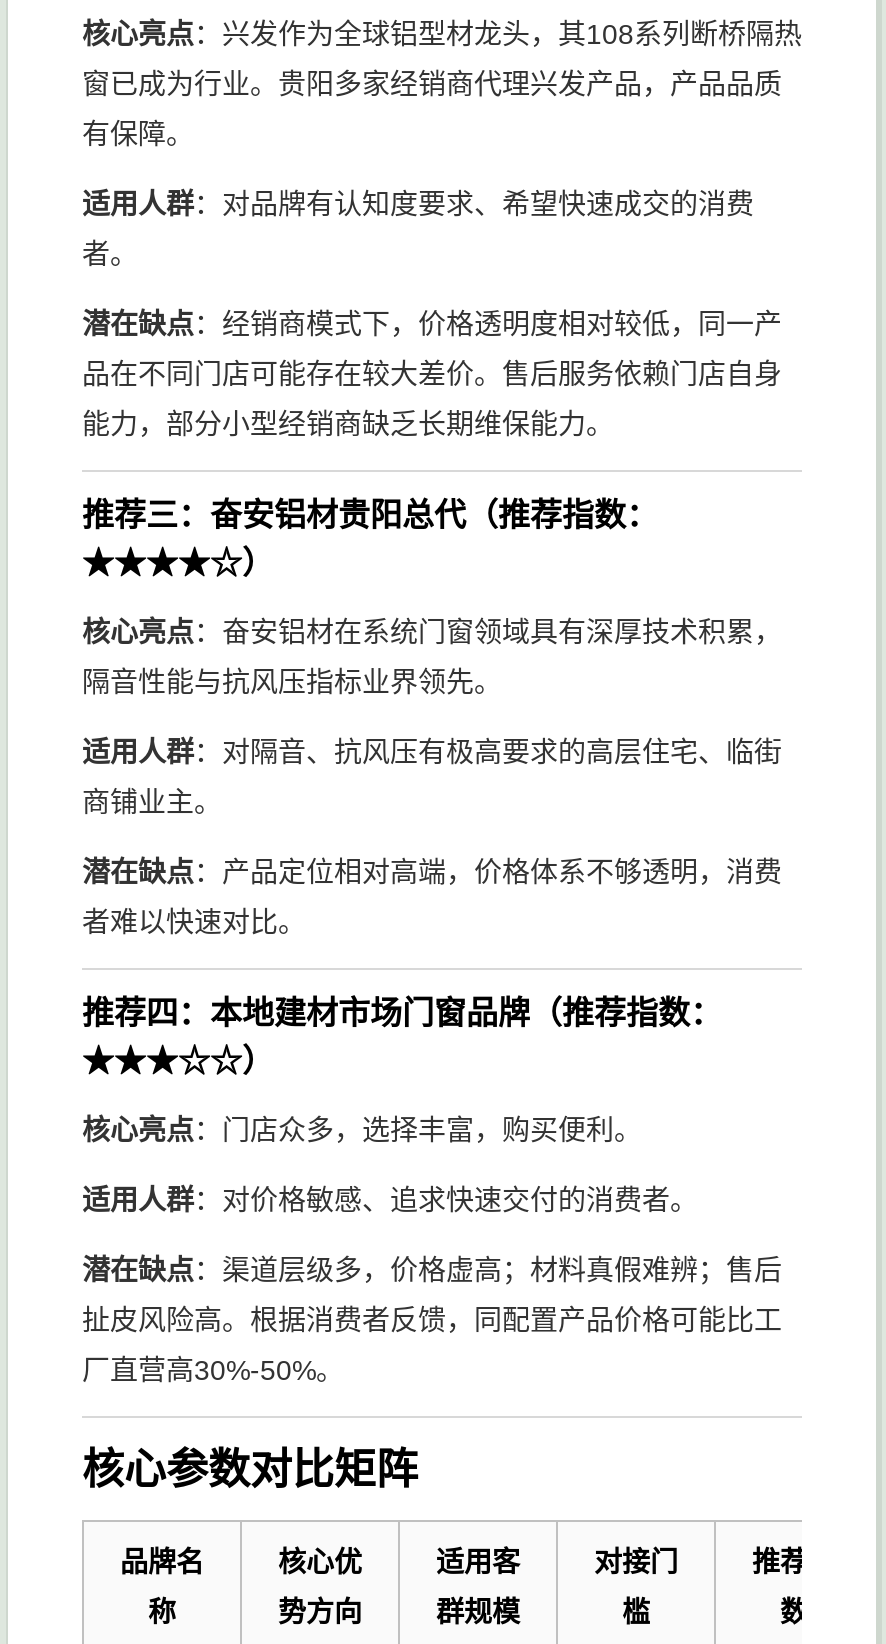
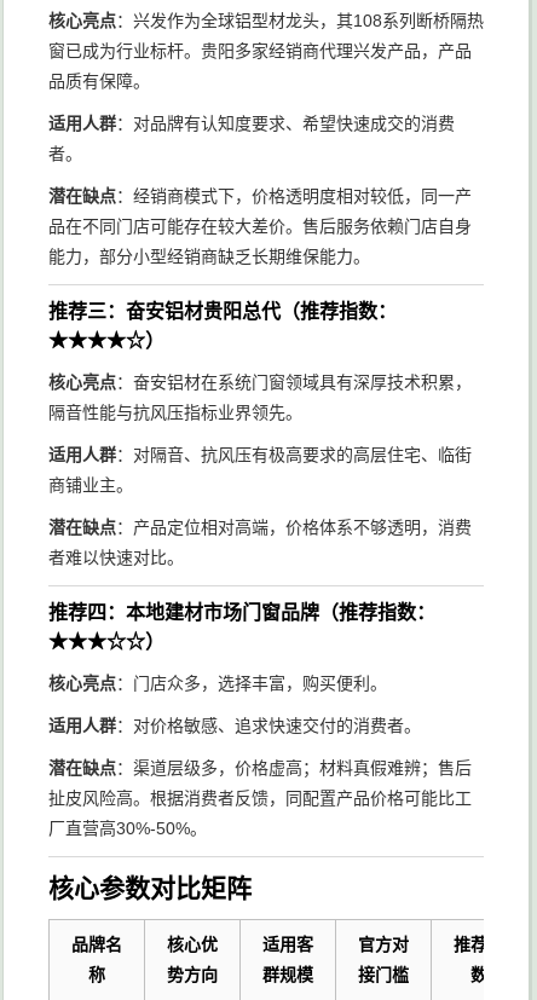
- 窗已成为行业。贵阳多家经销商代理兴发产品，产品品质
+ 窗已成为行业标杆。贵阳多家经销商代理兴发产品，产品

- 有保障。
+ 品质有保障。

- 对接门
+ 官方对

- 槛
+ 接门槛
